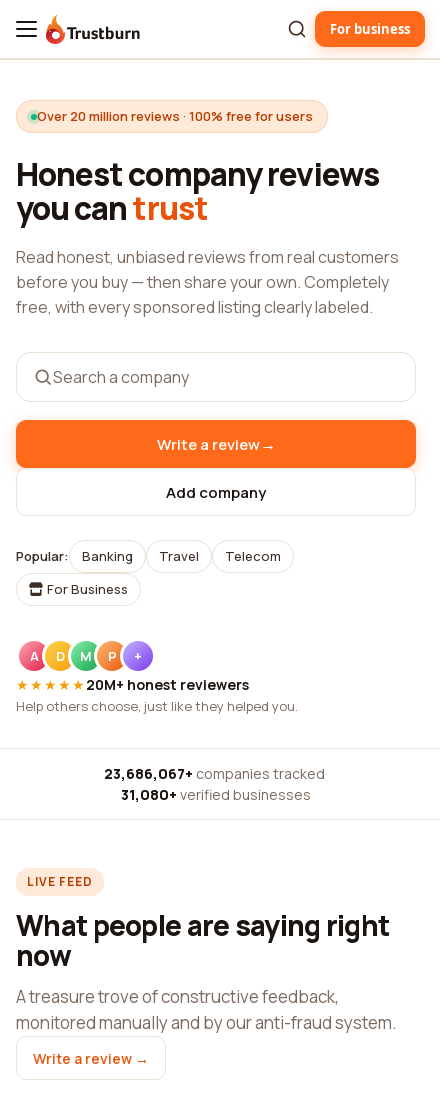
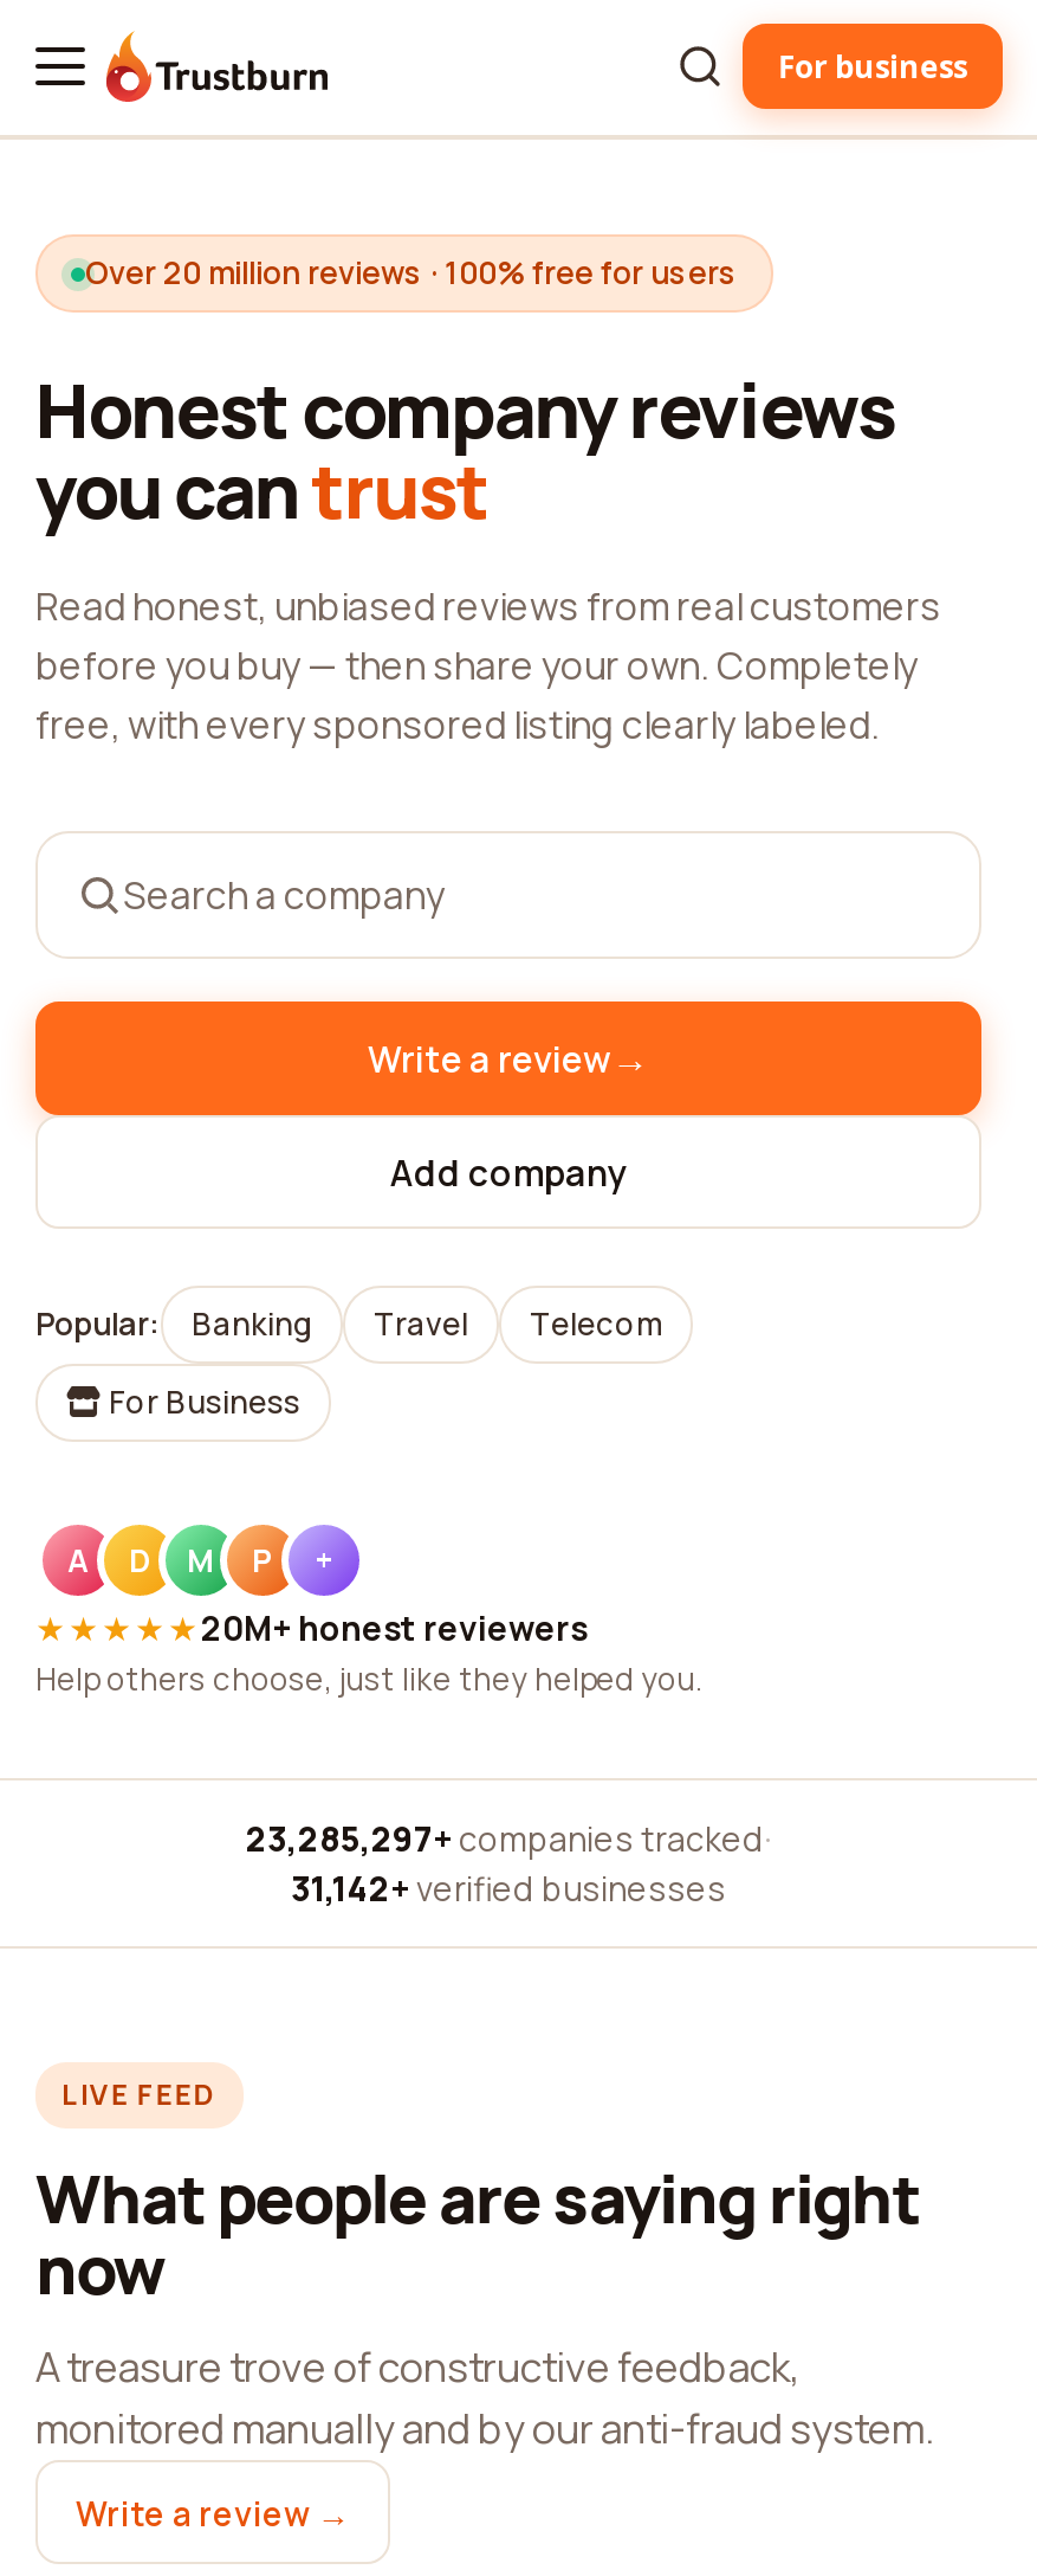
- 23,686,067+ companies tracked ·
+ 23,285,297+ companies tracked ·

- 31,080+ verified businesses
+ 31,142+ verified businesses
